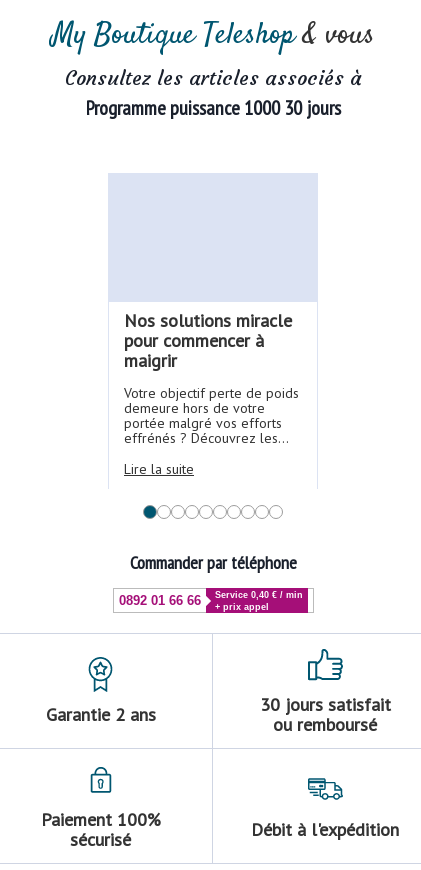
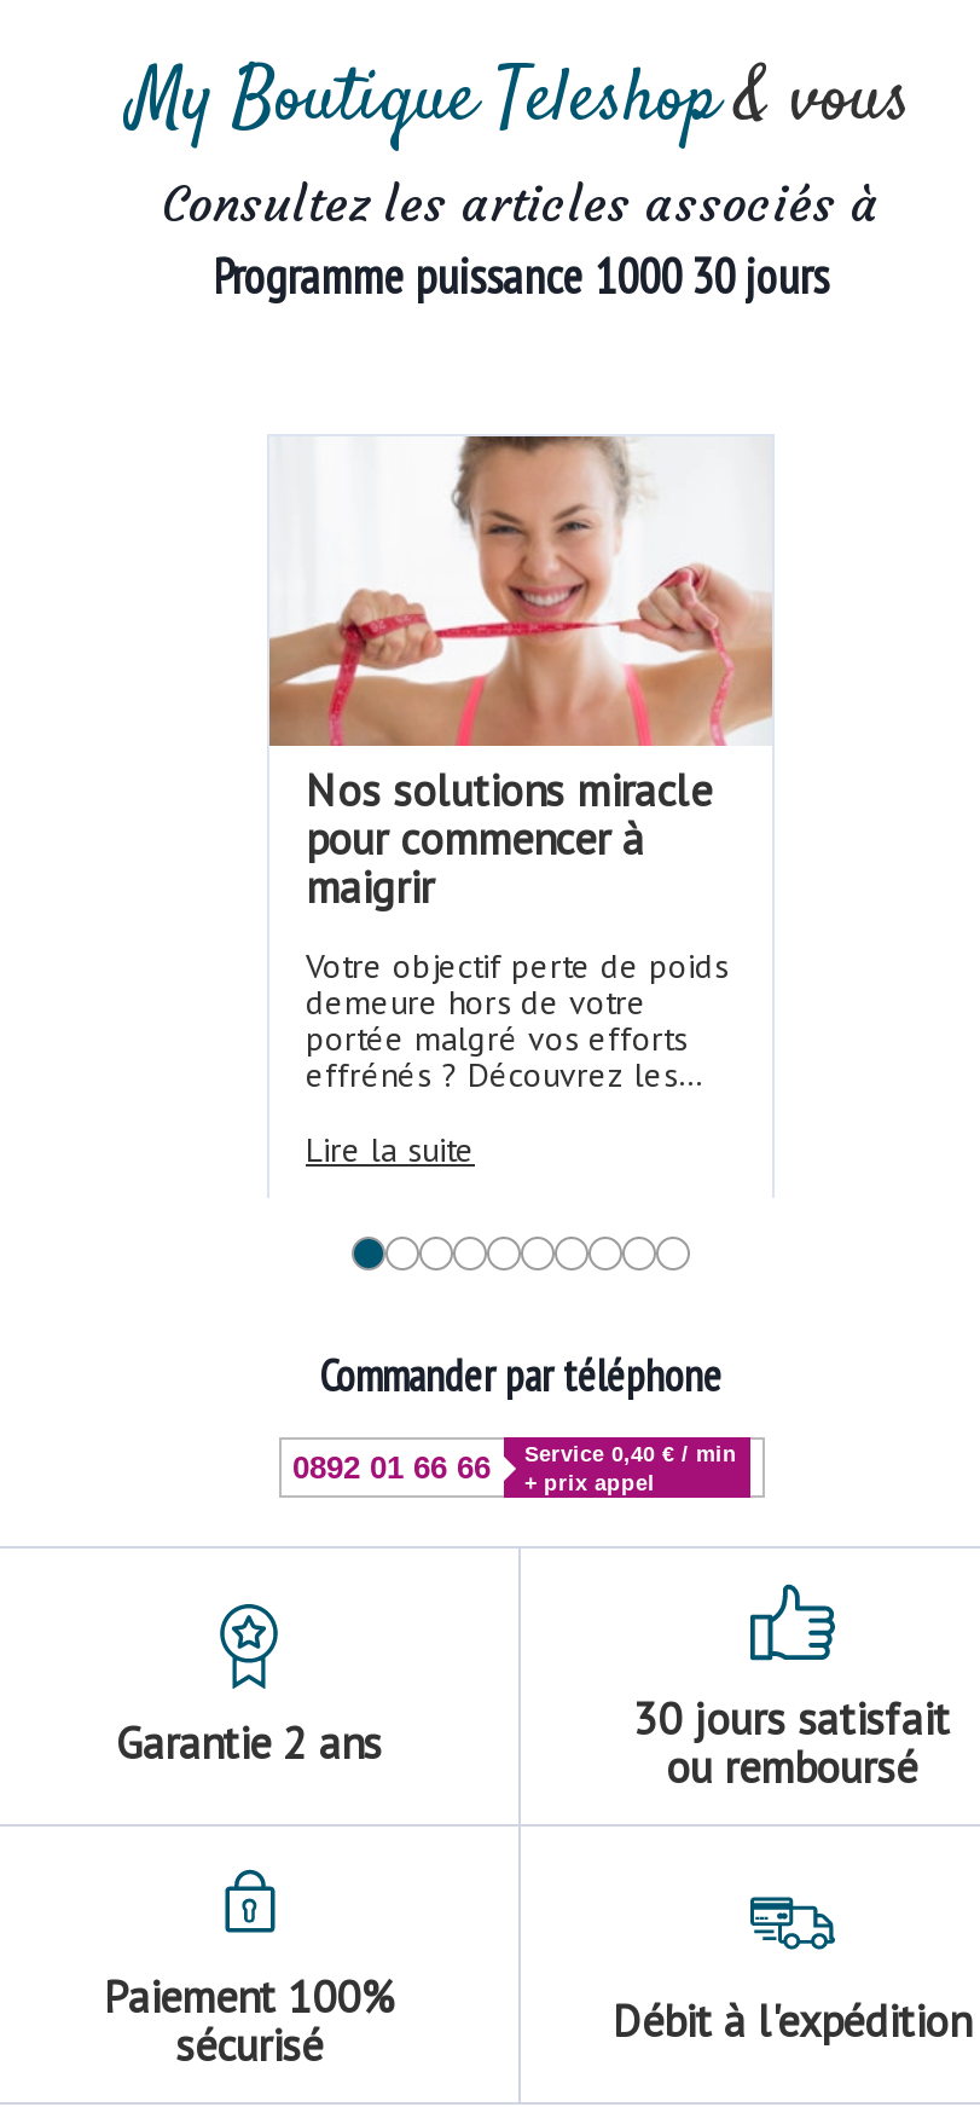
+ [image]
